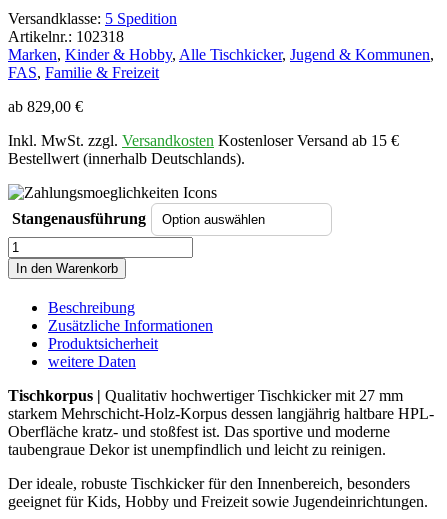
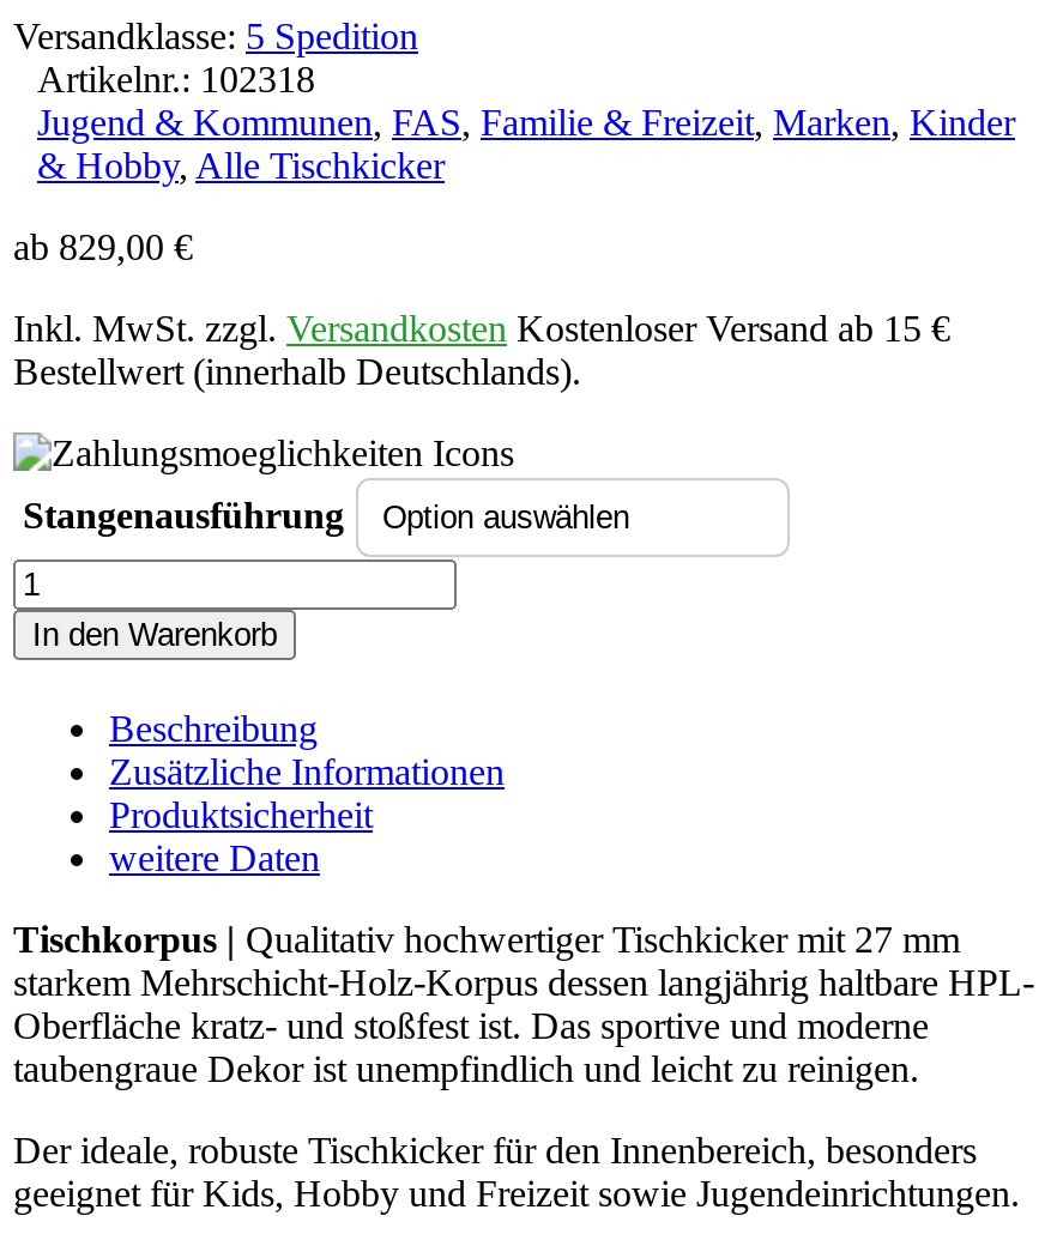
- Marken, Kinder & Hobby, Alle Tischkicker, Jugend & Kommunen,
- FAS, Familie & Freizeit
+ Jugend & Kommunen, FAS, Familie & Freizeit, Marken, Kinder
+ & Hobby, Alle Tischkicker
